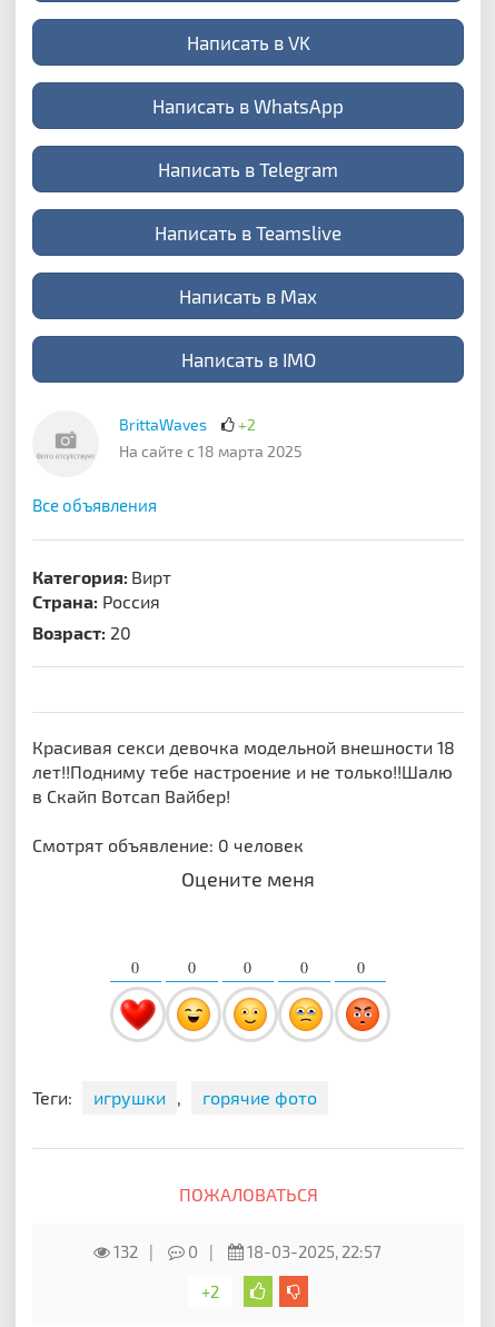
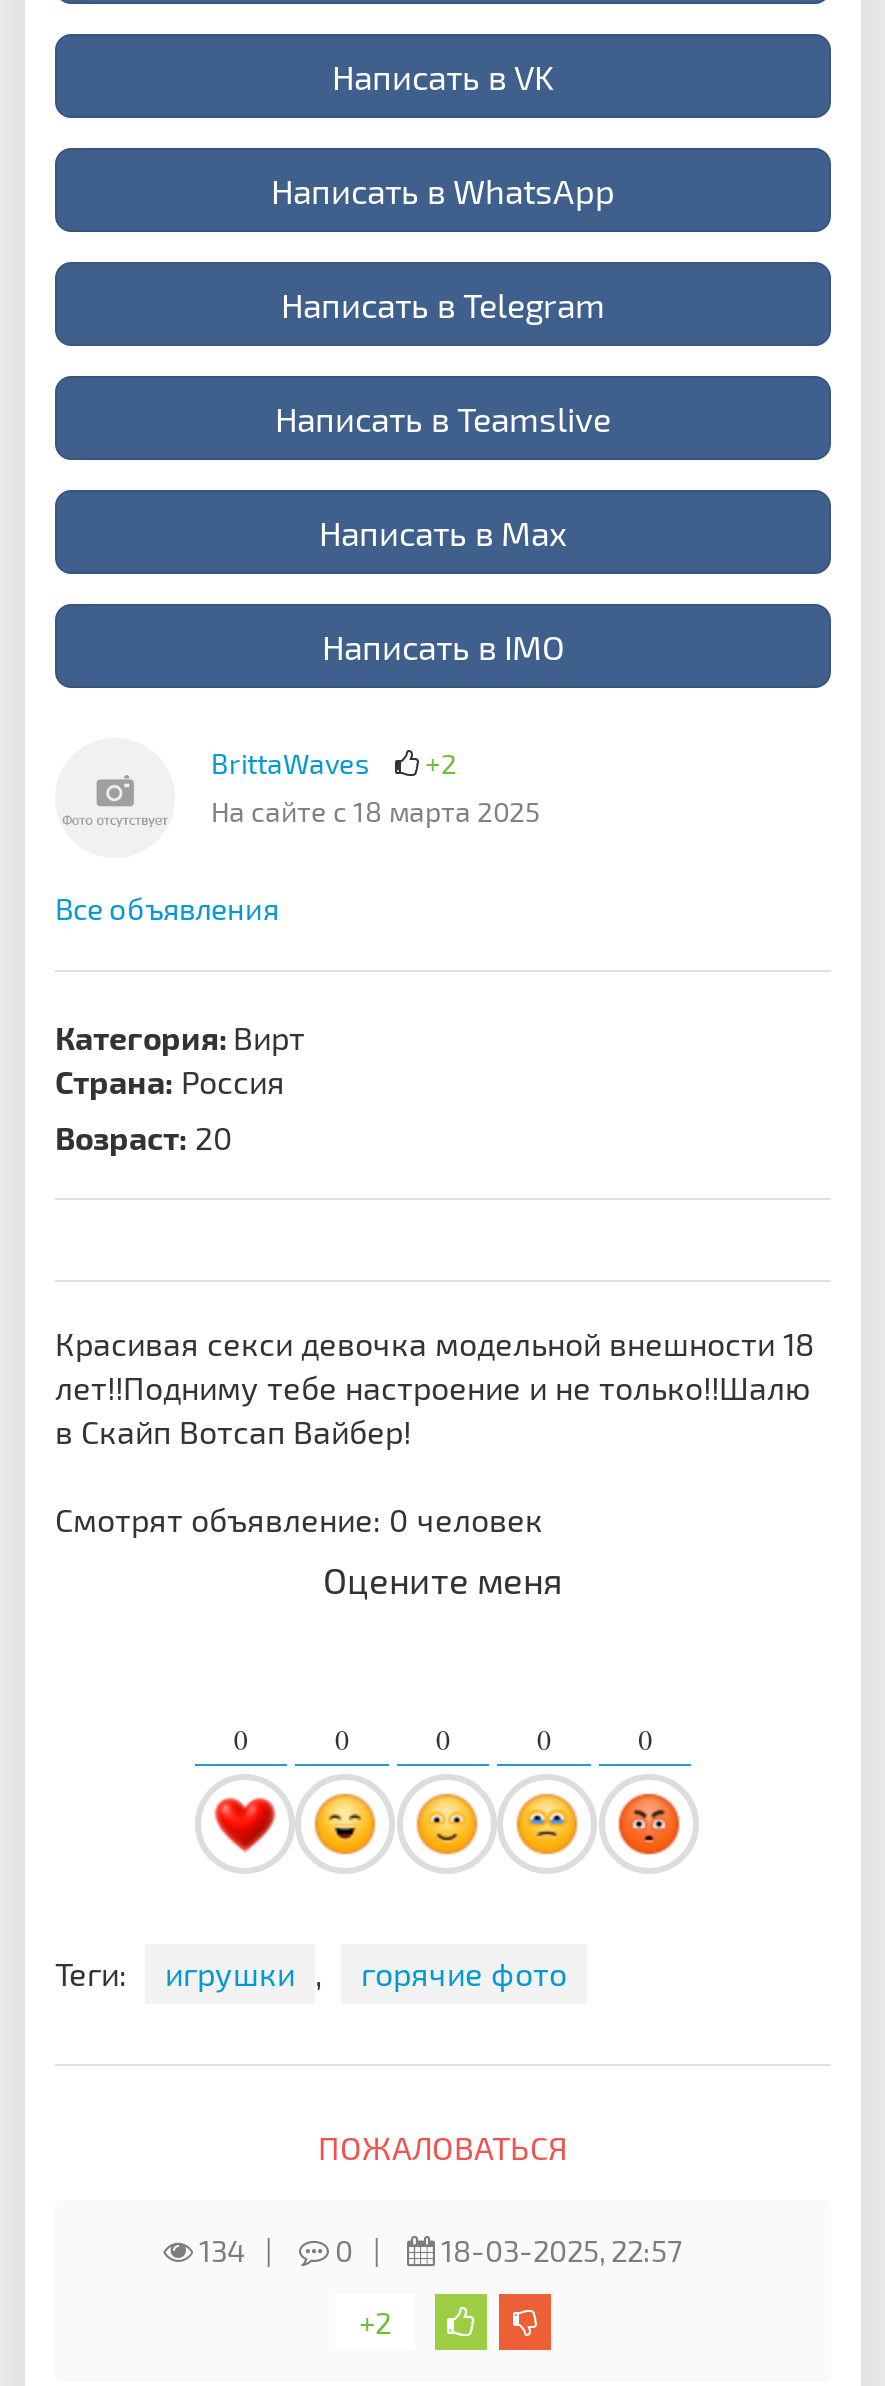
- 132
+ 134
